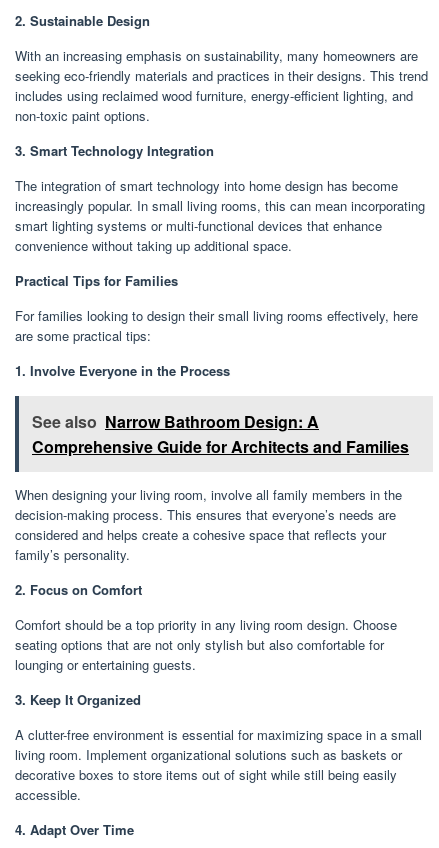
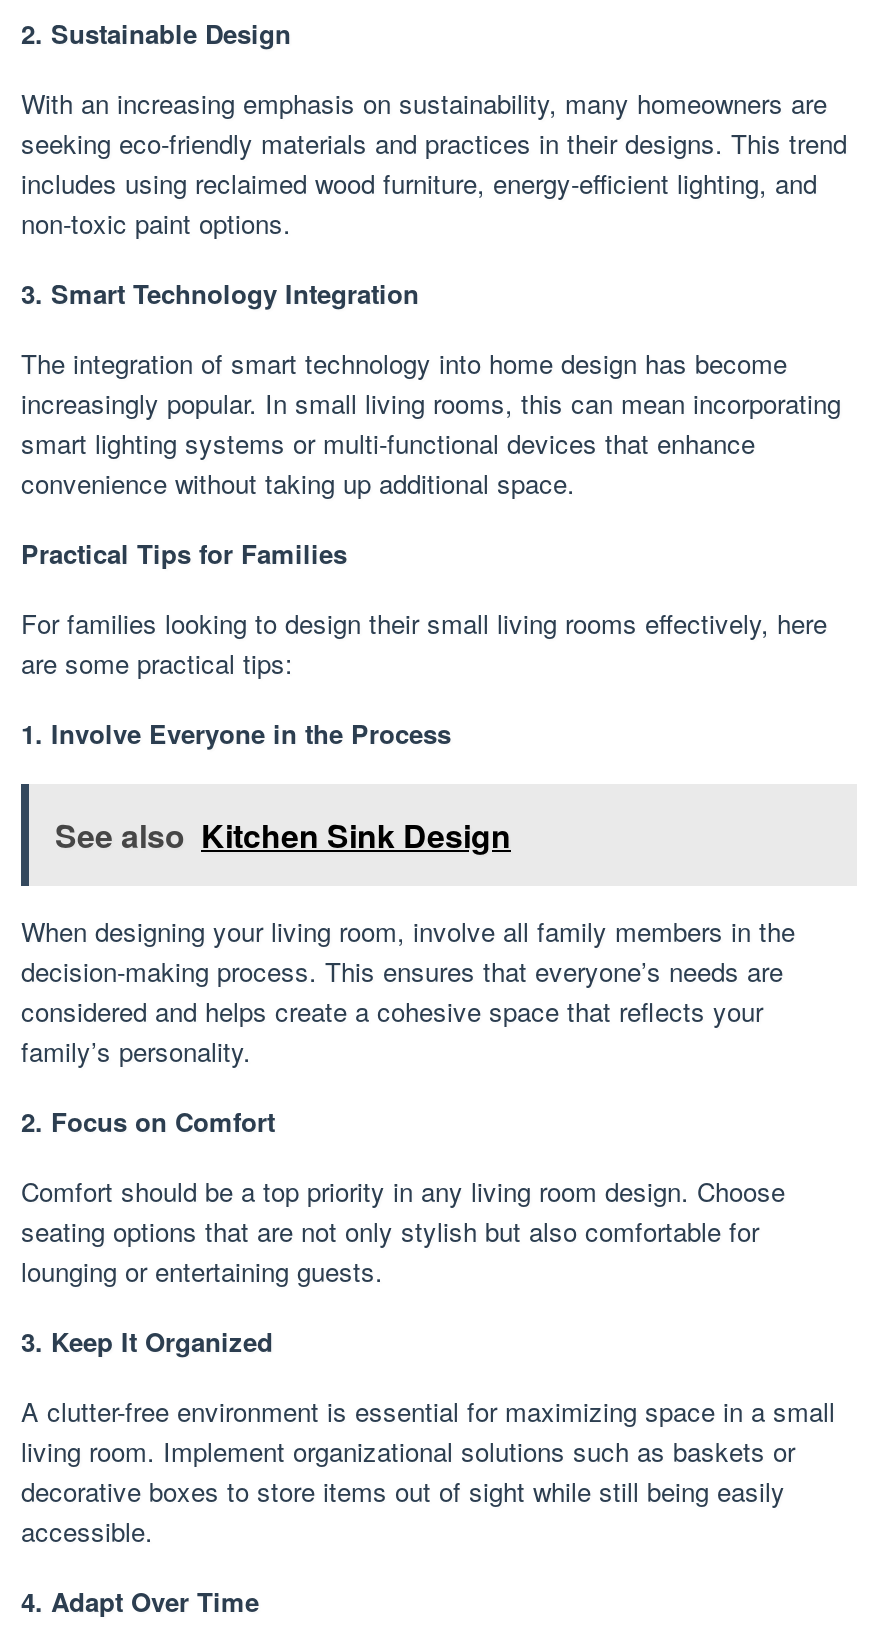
- See also Narrow Bathroom Design: A
- Comprehensive Guide for Architects and Families
+ See also Kitchen Sink Design
